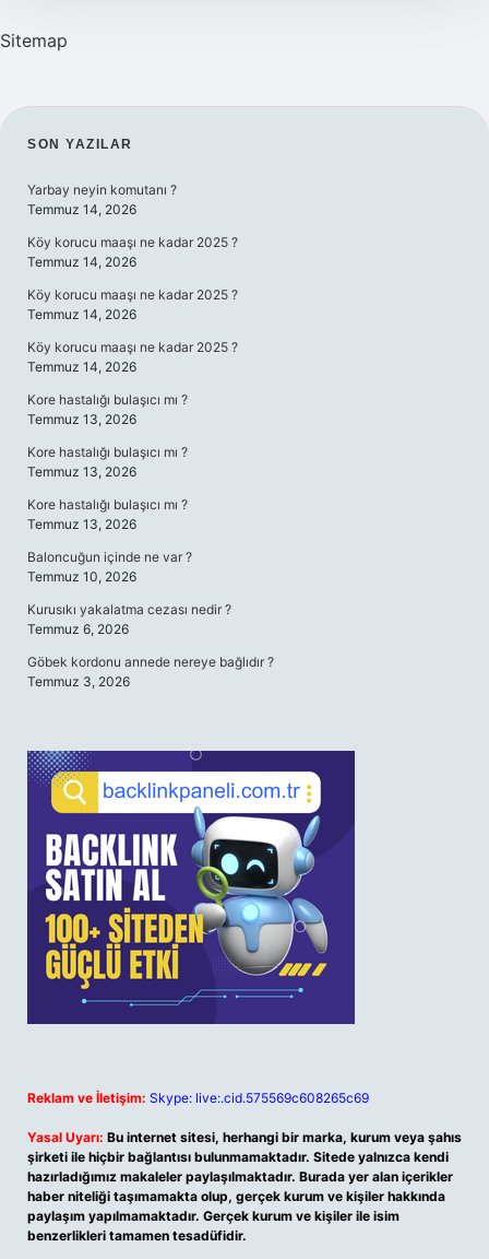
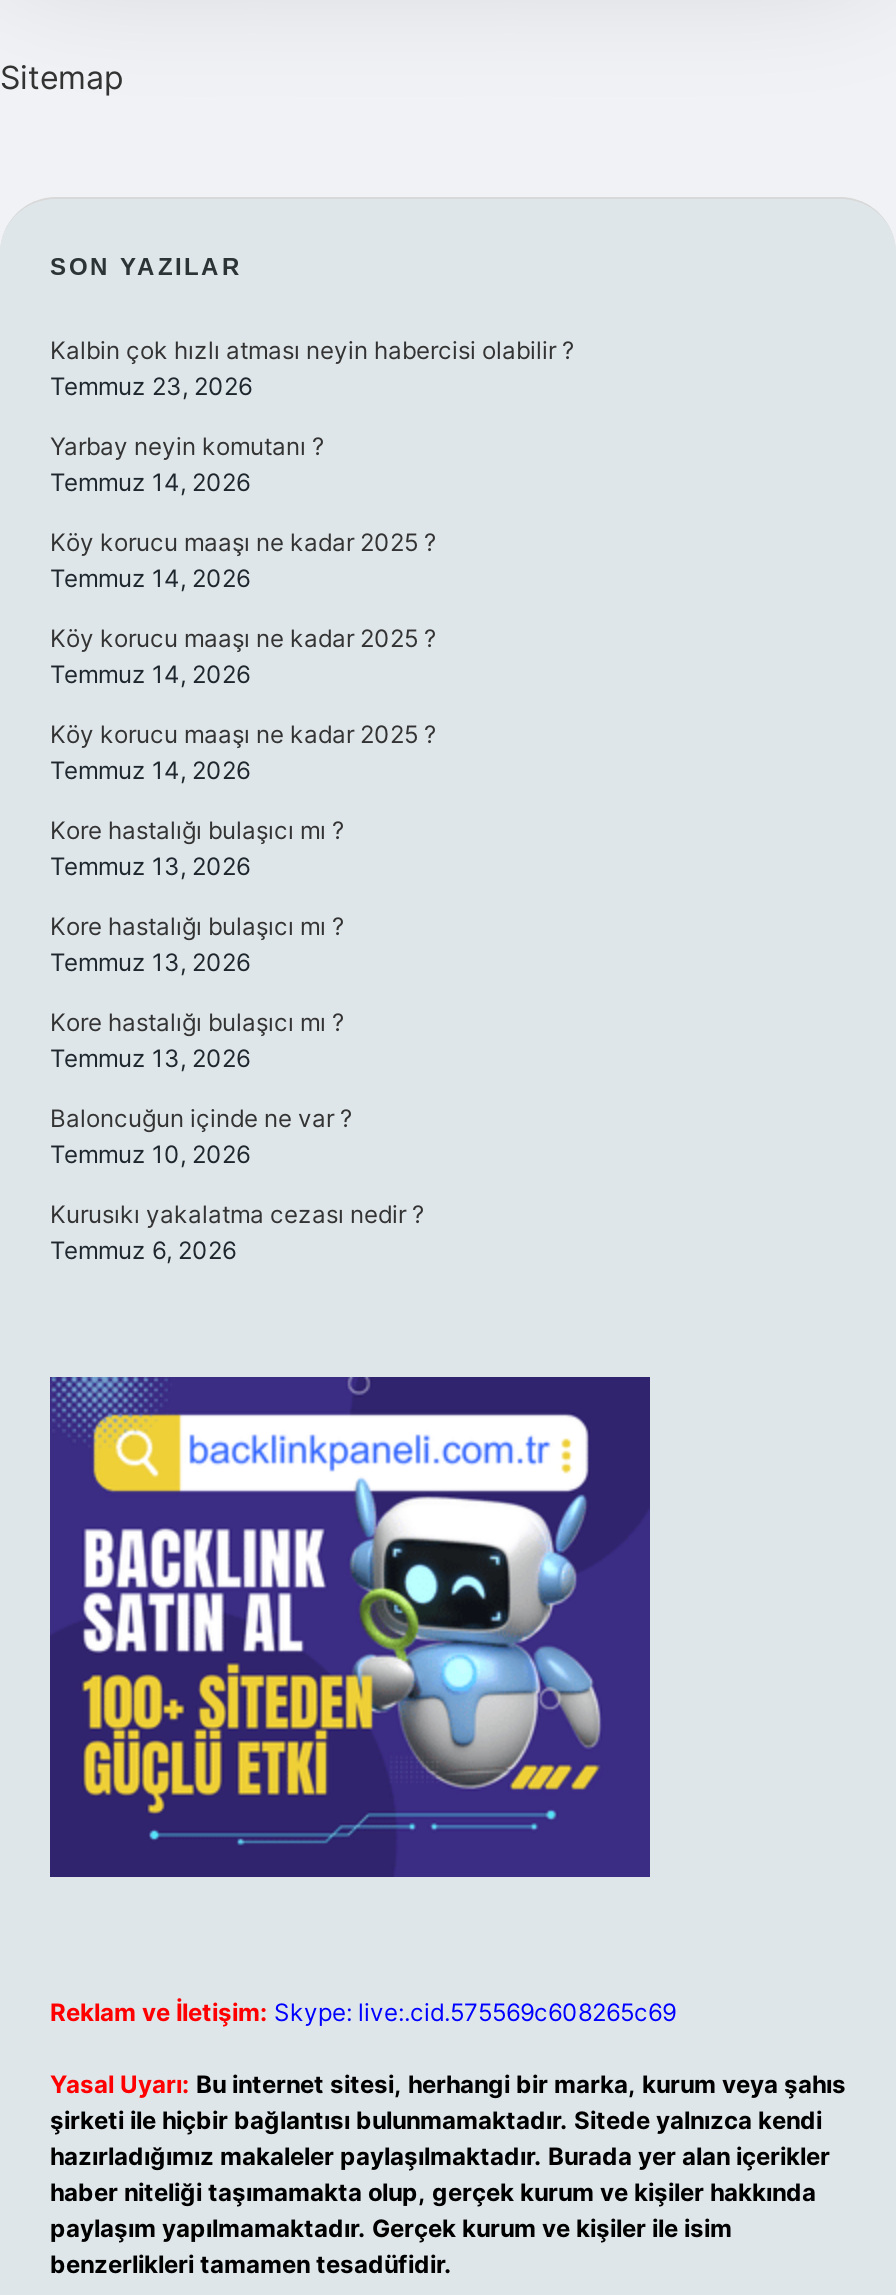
+ Kalbin çok hızlı atması neyin habercisi olabilir ?
+ Temmuz 23, 2026

moved down: Yarbay neyin komutanı ? | Temmuz 14, 2026 | Köy korucu maaşı ne kadar 2025 ? | ... | Kurusıkı yakalatma cezası nedir ? | Temmuz 6, 2026

- Göbek kordonu annede nereye bağlıdır ?
- Temmuz 3, 2026
